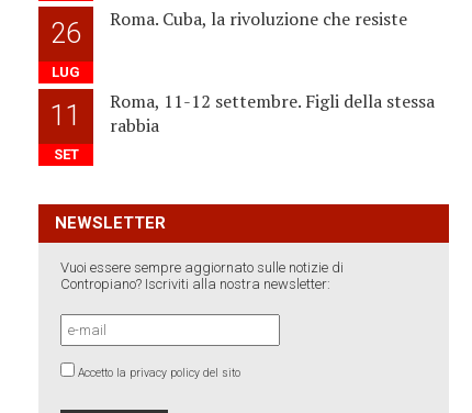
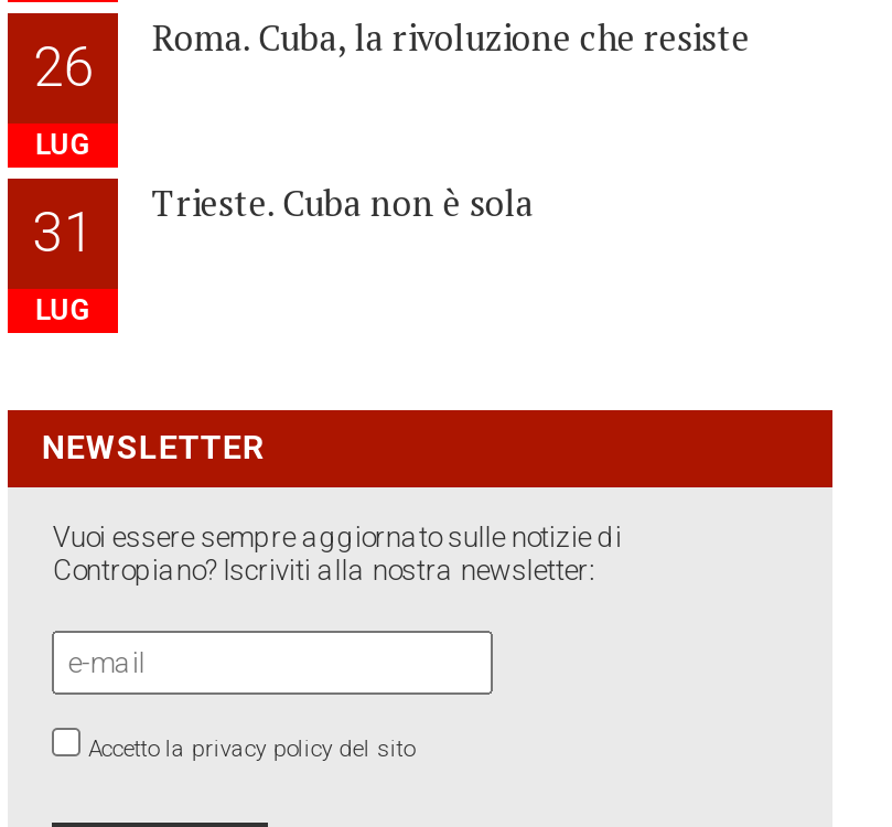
- Roma, 11-12 settembre. Figli della stessa
- rabbia
+ Trieste. Cuba non è sola

- 11
- SET
+ 31
+ LUG
